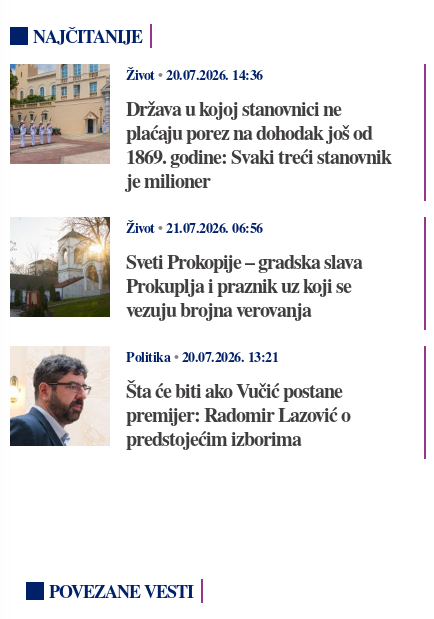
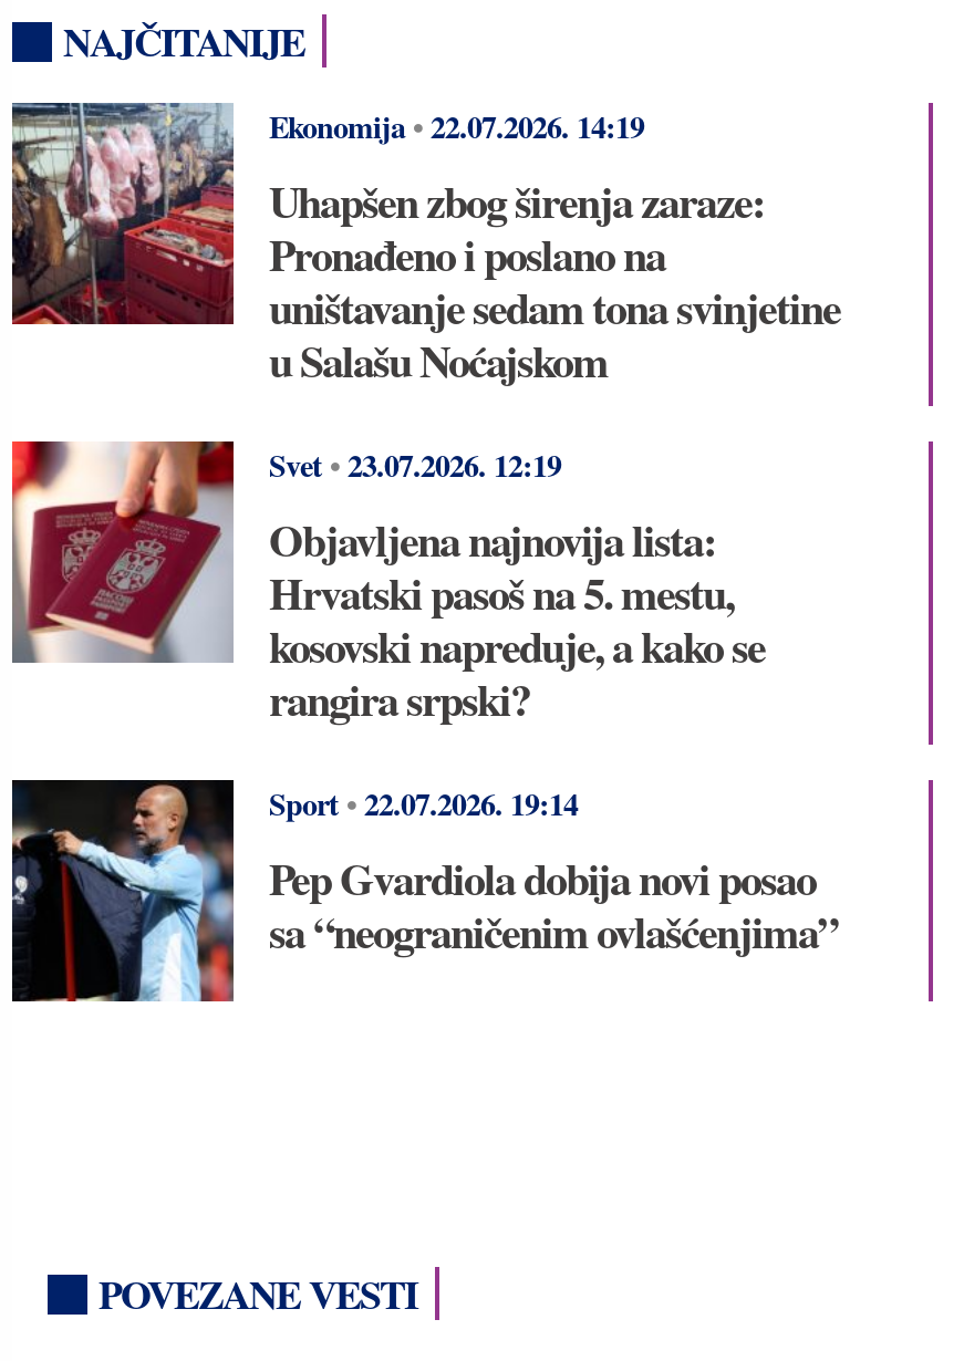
- [image]
- Život • 20.07.2026. 14:36
- Država u kojoj stanovnici ne
- plaćaju porez na dohodak još od
- 1869. godine: Svaki treći stanovnik
- je milioner
+ [image]
+ Ekonomija • 22.07.2026. 14:19
+ Uhapšen zbog širenja zaraze:
+ Pronađeno i poslano na
+ uništavanje sedam tona svinjetine
+ u Salašu Noćajskom

- [image]
- Život • 21.07.2026. 06:56
- Sveti Prokopije – gradska slava
- Prokuplja i praznik uz koji se
- vezuju brojna verovanja
+ [image]
+ Svet • 23.07.2026. 12:19
+ Objavljena najnovija lista:
+ Hrvatski pasoš na 5. mestu,
+ kosovski napreduje, a kako se
+ rangira srpski?

- [image]
- Politika • 20.07.2026. 13:21
- Šta će biti ako Vučić postane
- premijer: Radomir Lazović o
- predstojećim izborima
+ [image]
+ Sport • 22.07.2026. 19:14
+ Pep Gvardiola dobija novi posao
+ sa “neograničenim ovlašćenjima”
